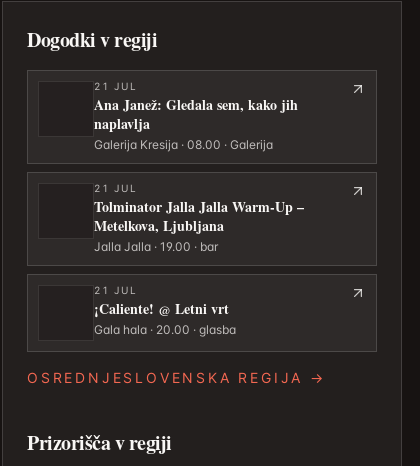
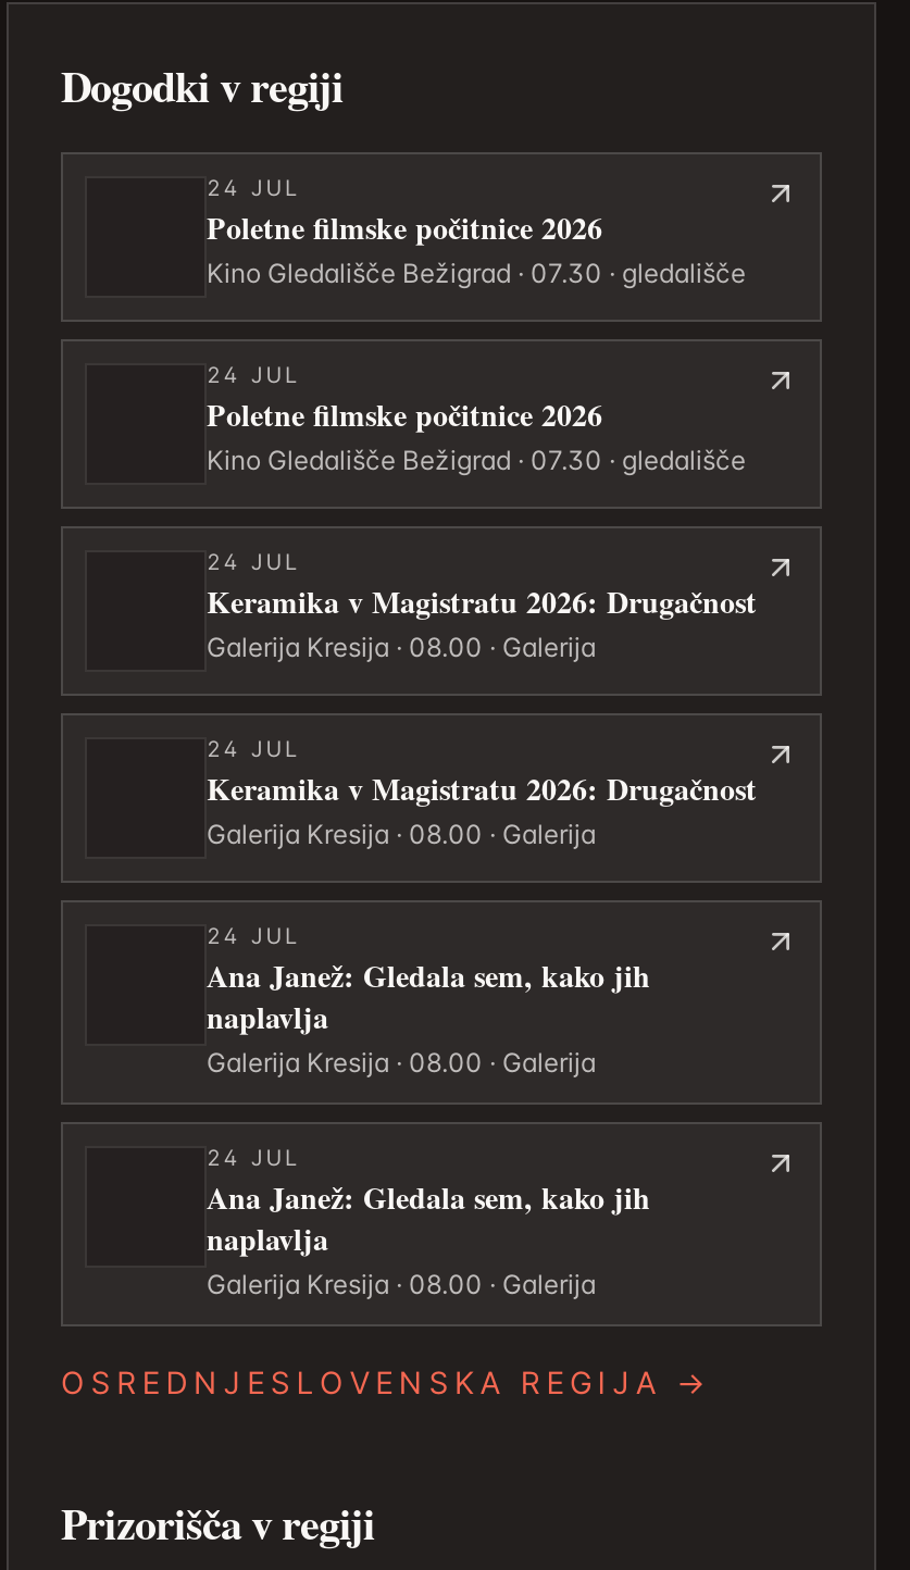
- 21 JUL
+ 24 JUL
+ Poletne filmske počitnice 2026
+ Kino Gledališče Bežigrad · 07.30 · gledališče
+ 24 JUL
+ Poletne filmske počitnice 2026
+ Kino Gledališče Bežigrad · 07.30 · gledališče
+ 24 JUL
+ Keramika v Magistratu 2026: Drugačnost
+ Galerija Kresija · 08.00 · Galerija
+ 24 JUL
+ Keramika v Magistratu 2026: Drugačnost
+ Galerija Kresija · 08.00 · Galerija
+ 24 JUL

moved down: Ana Janež: Gledala sem, kako jih | naplavlja | Galerija Kresija · 08.00 · Galerija

- 21 JUL
- Tolminator Jalla Jalla Warm-Up –
- Metelkova, Ljubljana
- Jalla Jalla · 19.00 · bar
- 21 JUL
- ¡Caliente! @ Letni vrt
- Gala hala · 20.00 · glasba
+ 24 JUL
+ Ana Janež: Gledala sem, kako jih
+ naplavlja
+ Galerija Kresija · 08.00 · Galerija
